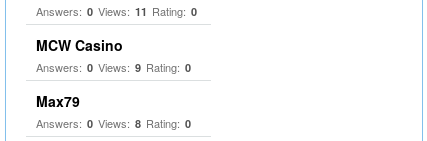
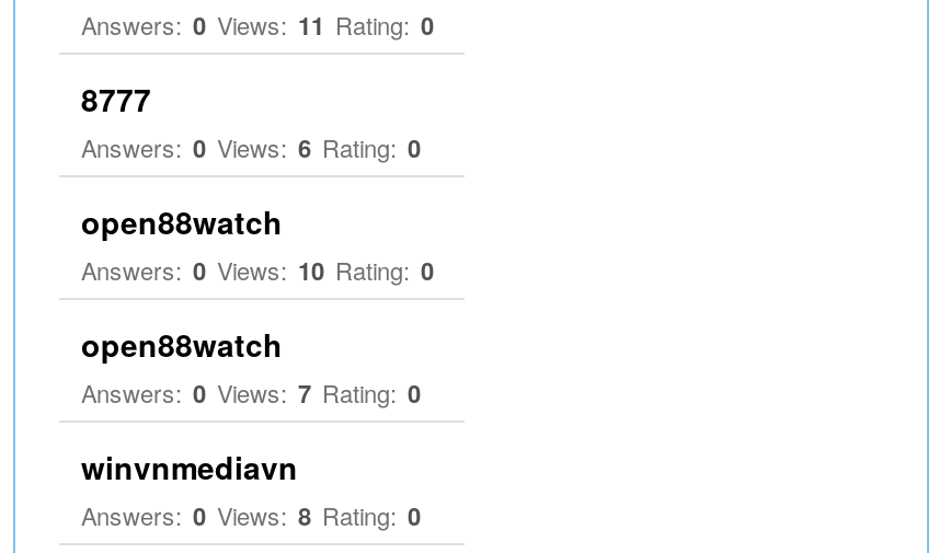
- MCW Casino
- Answers: 0 Views: 9 Rating: 0
- Max79
+ 8777
+ Answers: 0 Views: 6 Rating: 0
+ open88watch
+ Answers: 0 Views: 10 Rating: 0
+ open88watch
+ Answers: 0 Views: 7 Rating: 0
+ winvnmediavn
